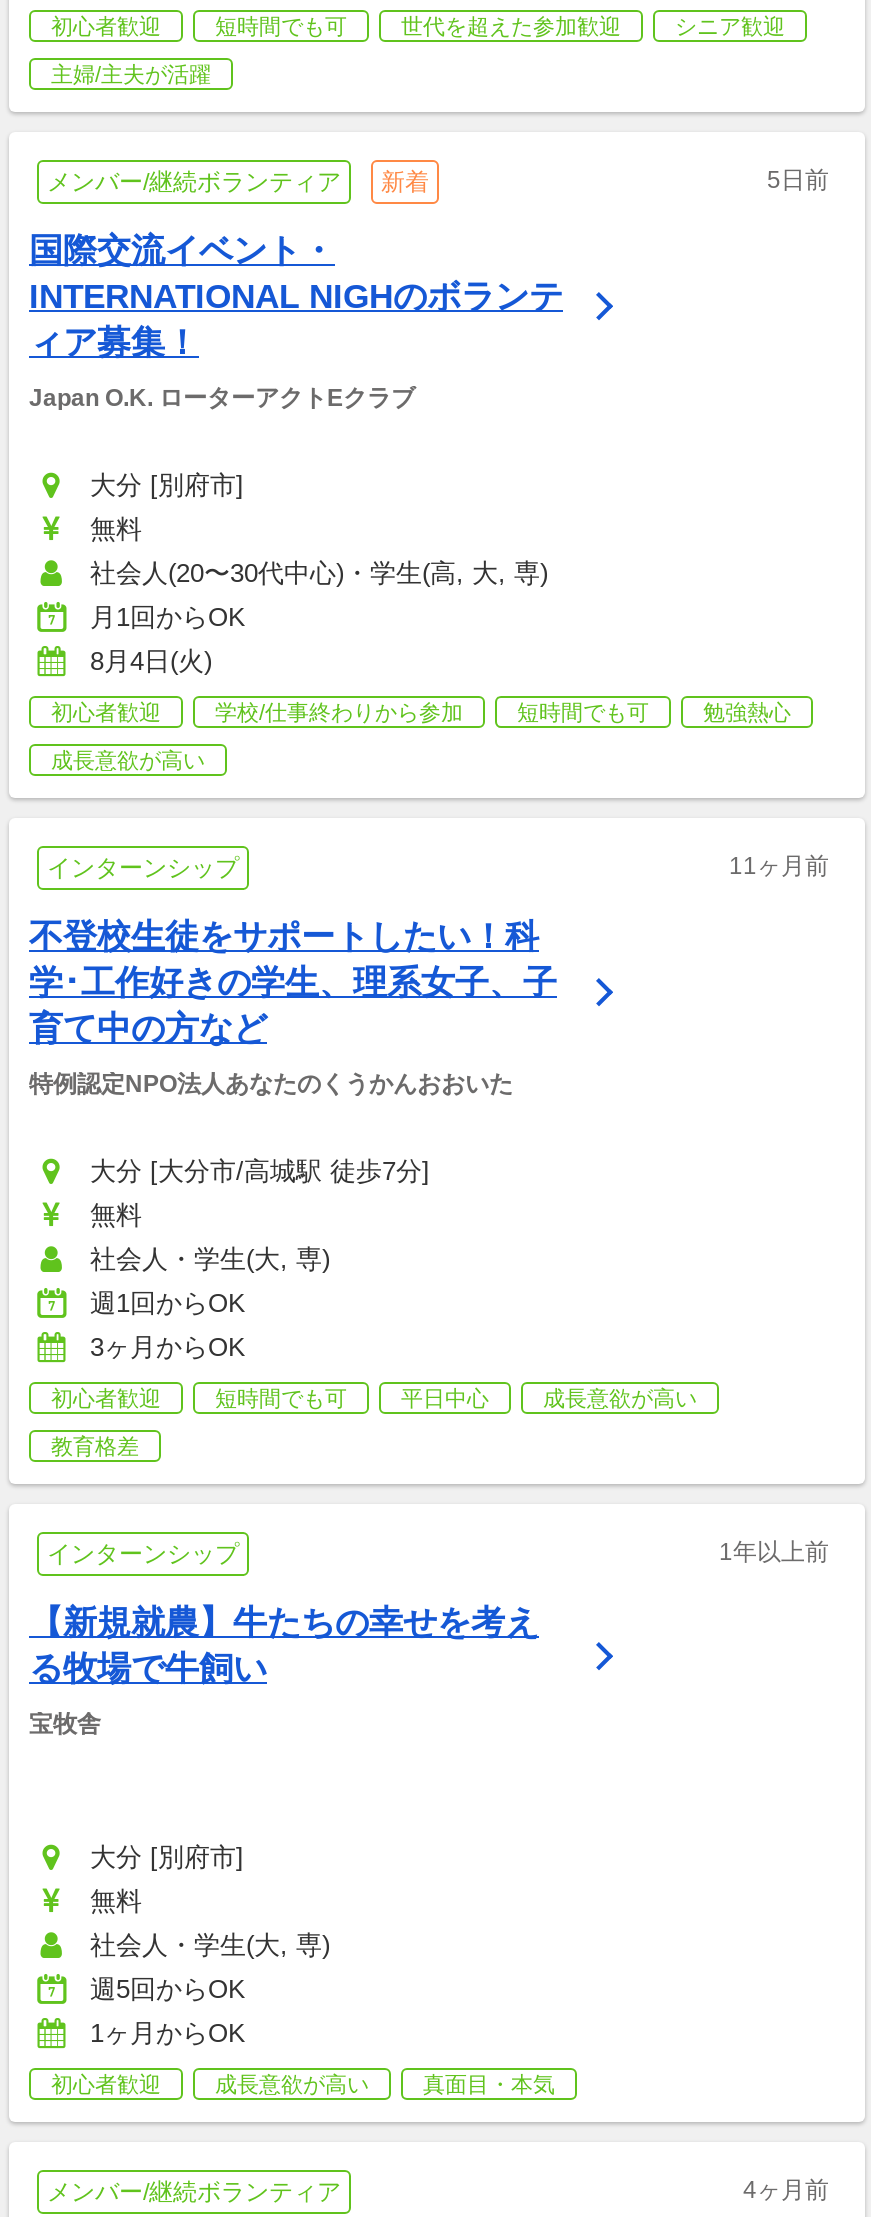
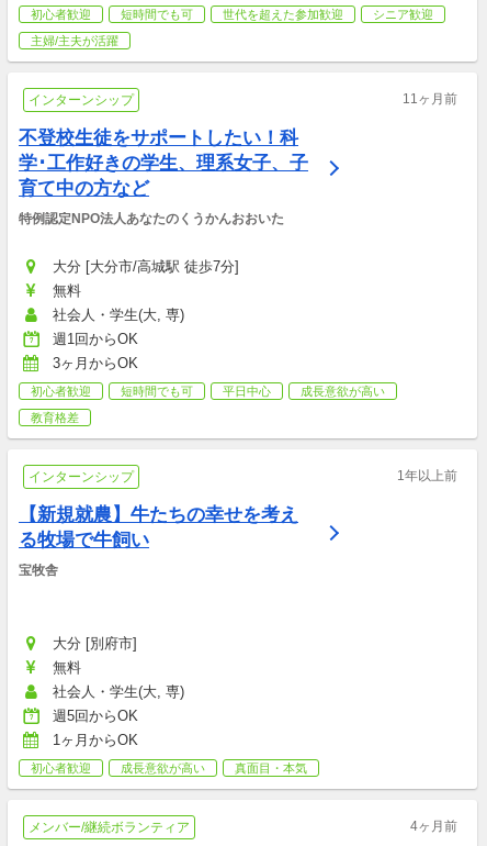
- メンバー/継続ボランティア
- 新着
- 5日前
- 国際交流イベント・
- INTERNATIONAL NIGHのボランテ
- ィア募集！
- Japan O.K. ローターアクトEクラブ
- 大分 [別府市]
- 無料
- 社会人(20〜30代中心)・学生(高, 大, 専)
- 月1回からOK
- 8月4日(火)
- 初心者歓迎
- 学校/仕事終わりから参加
- 短時間でも可
- 勉強熱心
- 成長意欲が高い
